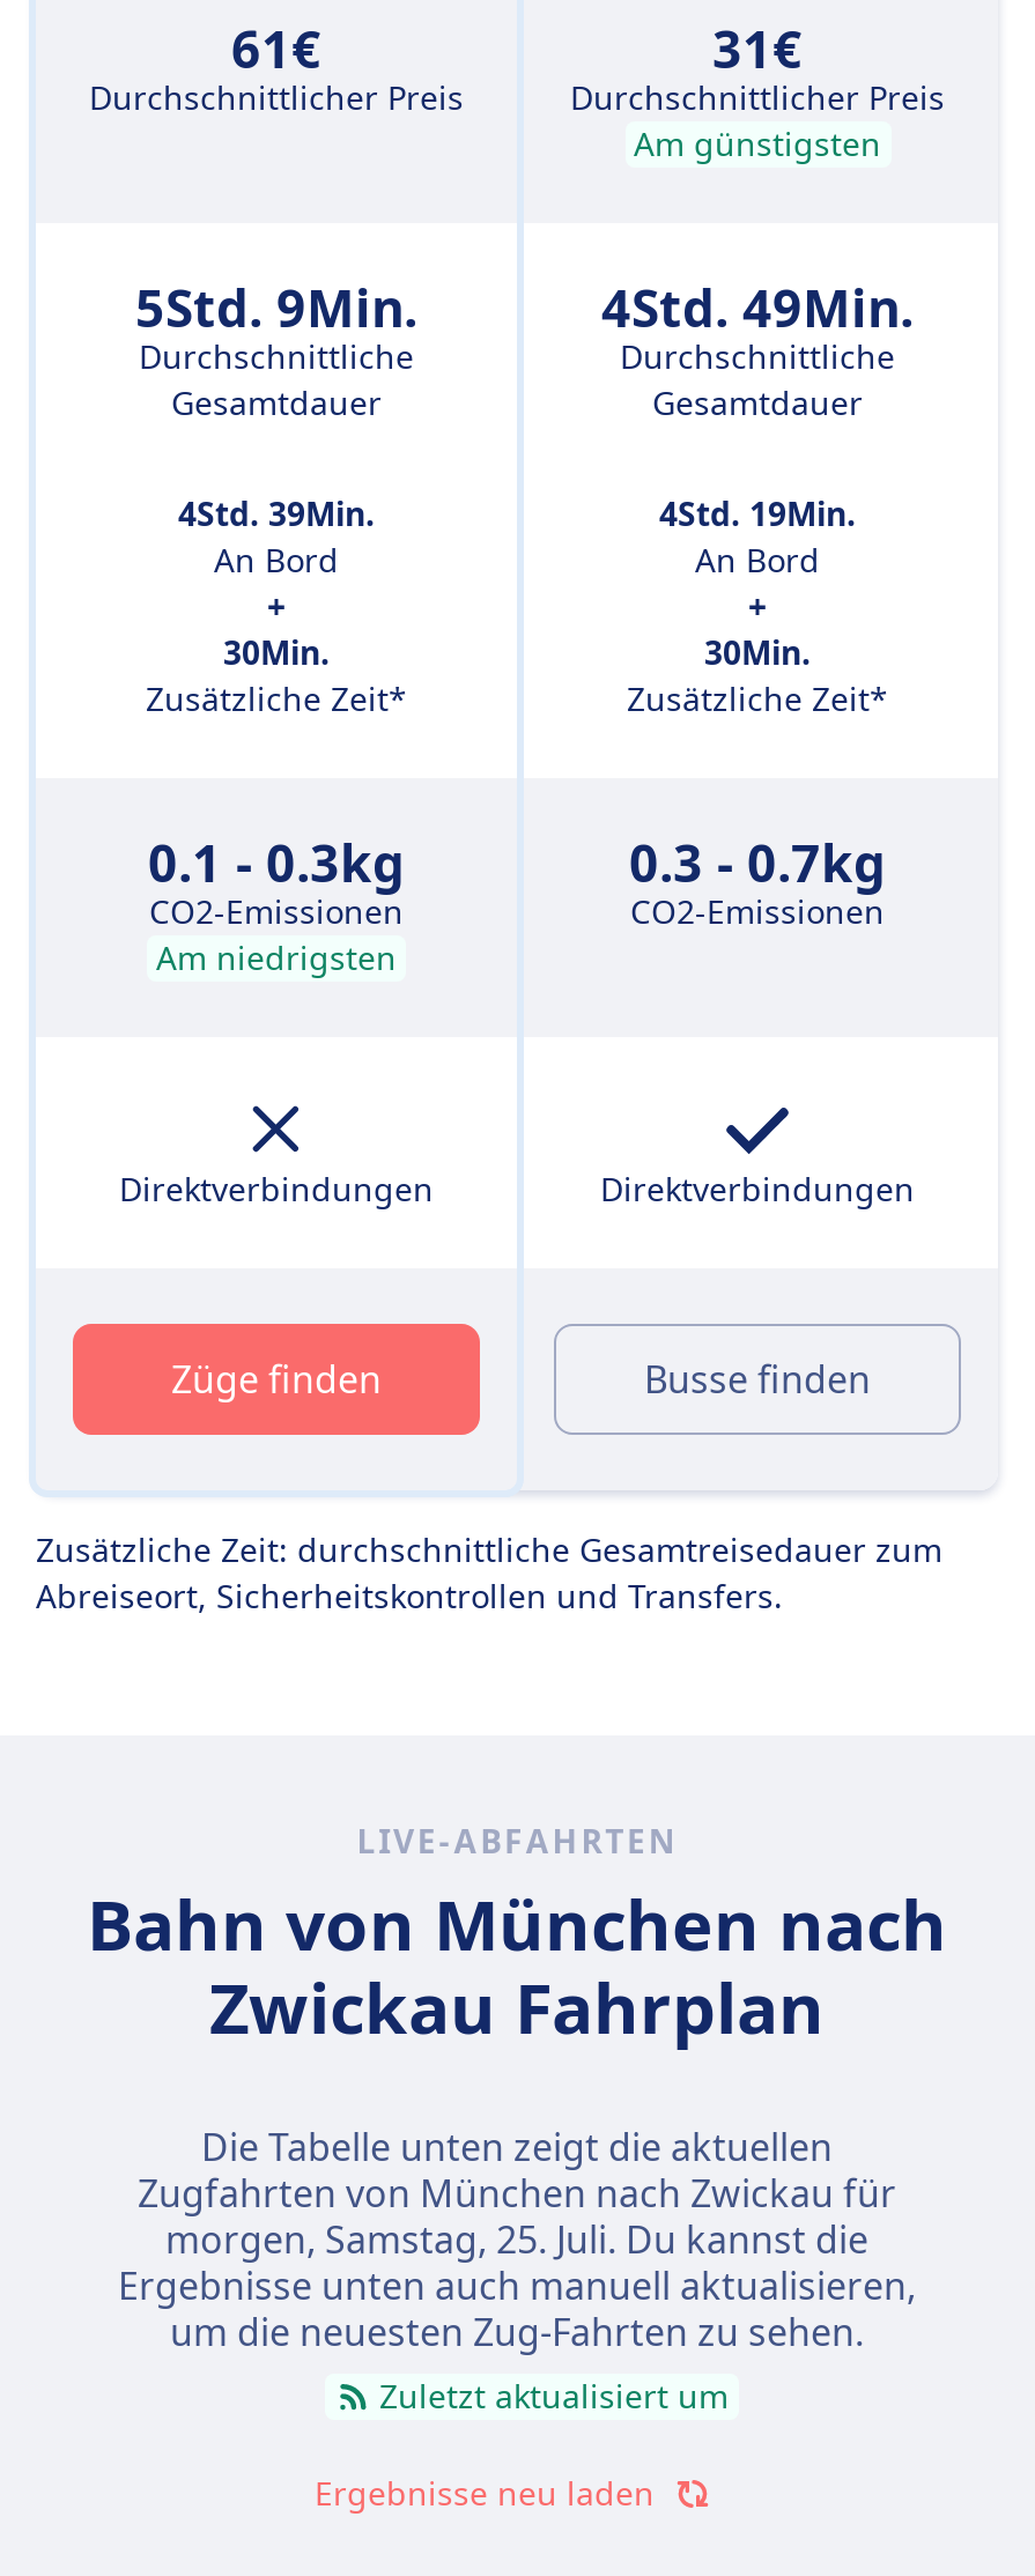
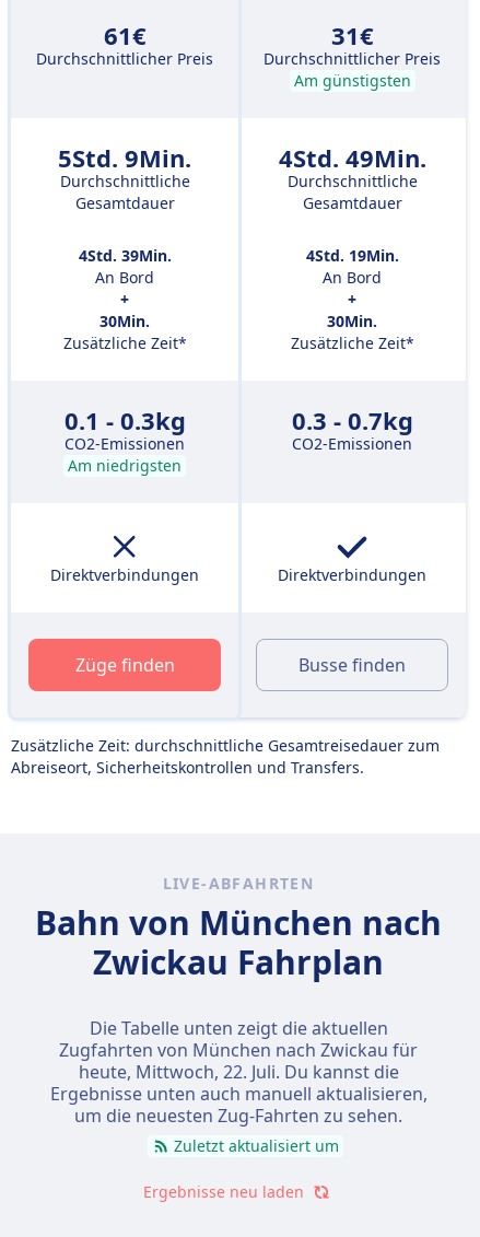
- morgen, Samstag, 25. Juli. Du kannst die
+ heute, Mittwoch, 22. Juli. Du kannst die
